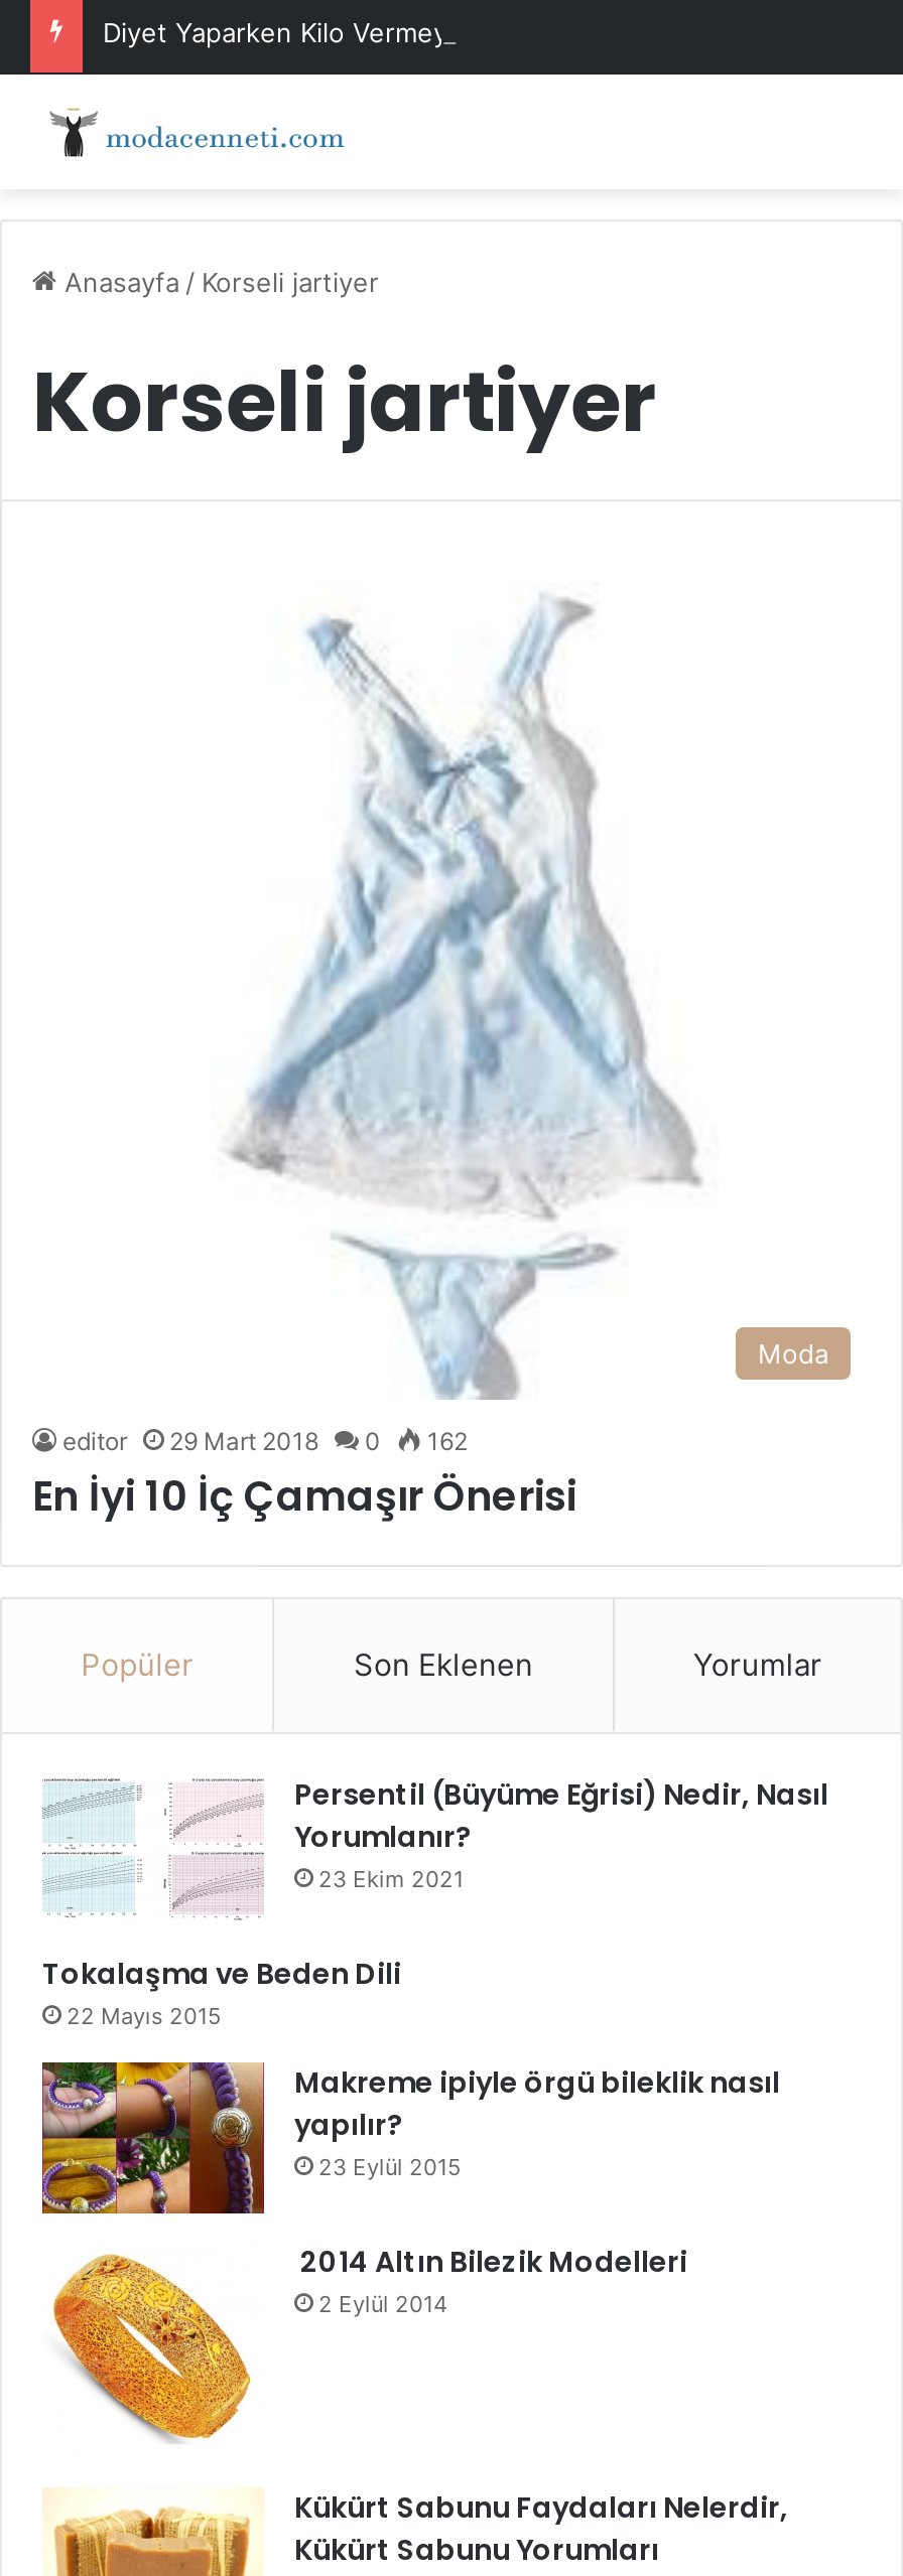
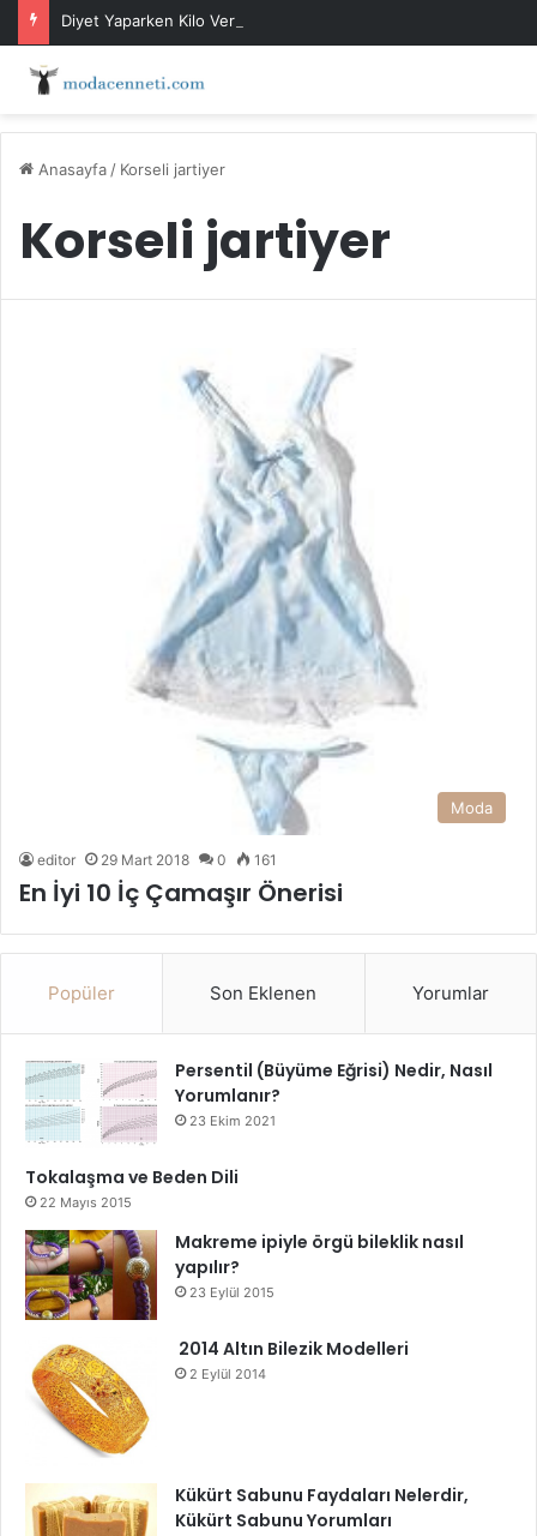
- editor 29 Mart 2018 0 162
+ editor 29 Mart 2018 0 161
